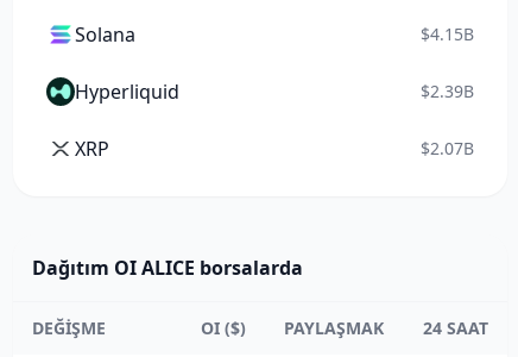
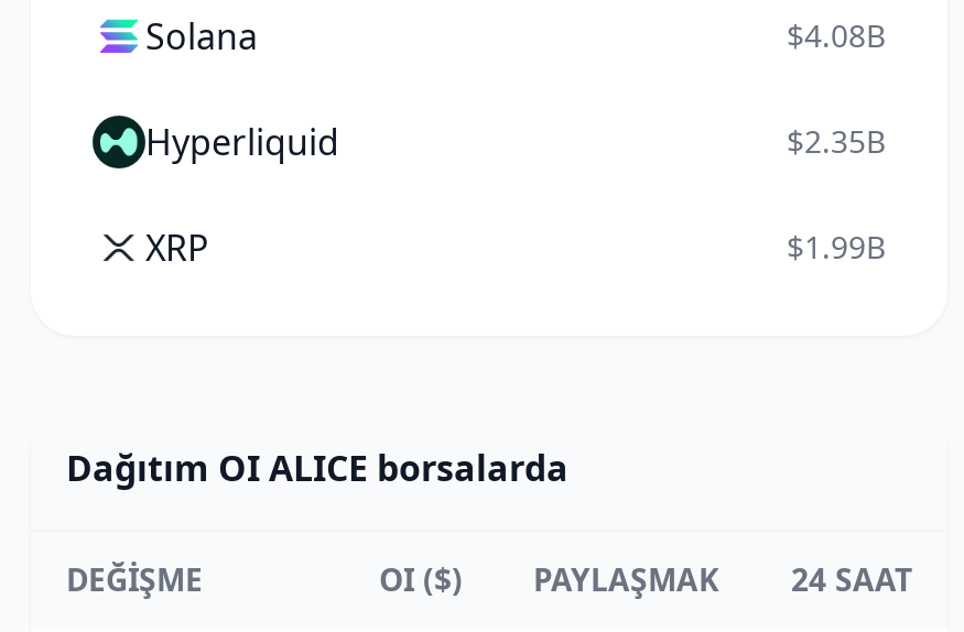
- $4.15B
+ $4.08B

- $2.39B
+ $2.35B

- $2.07B
+ $1.99B
